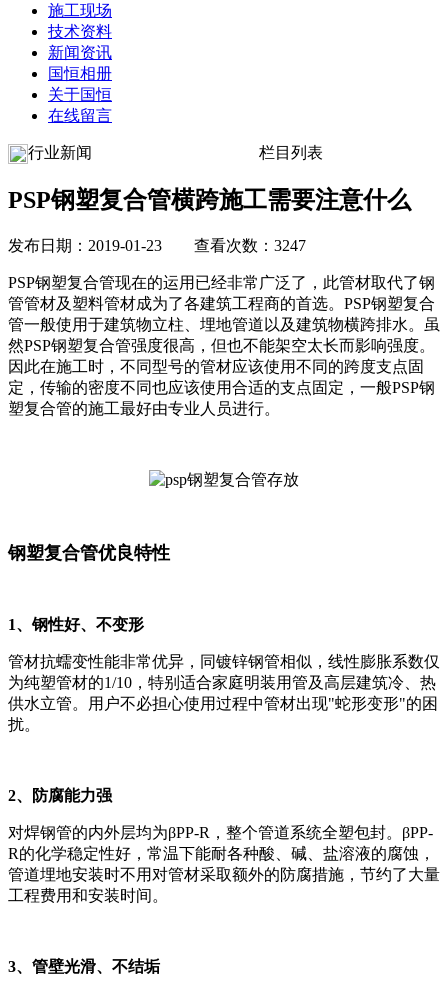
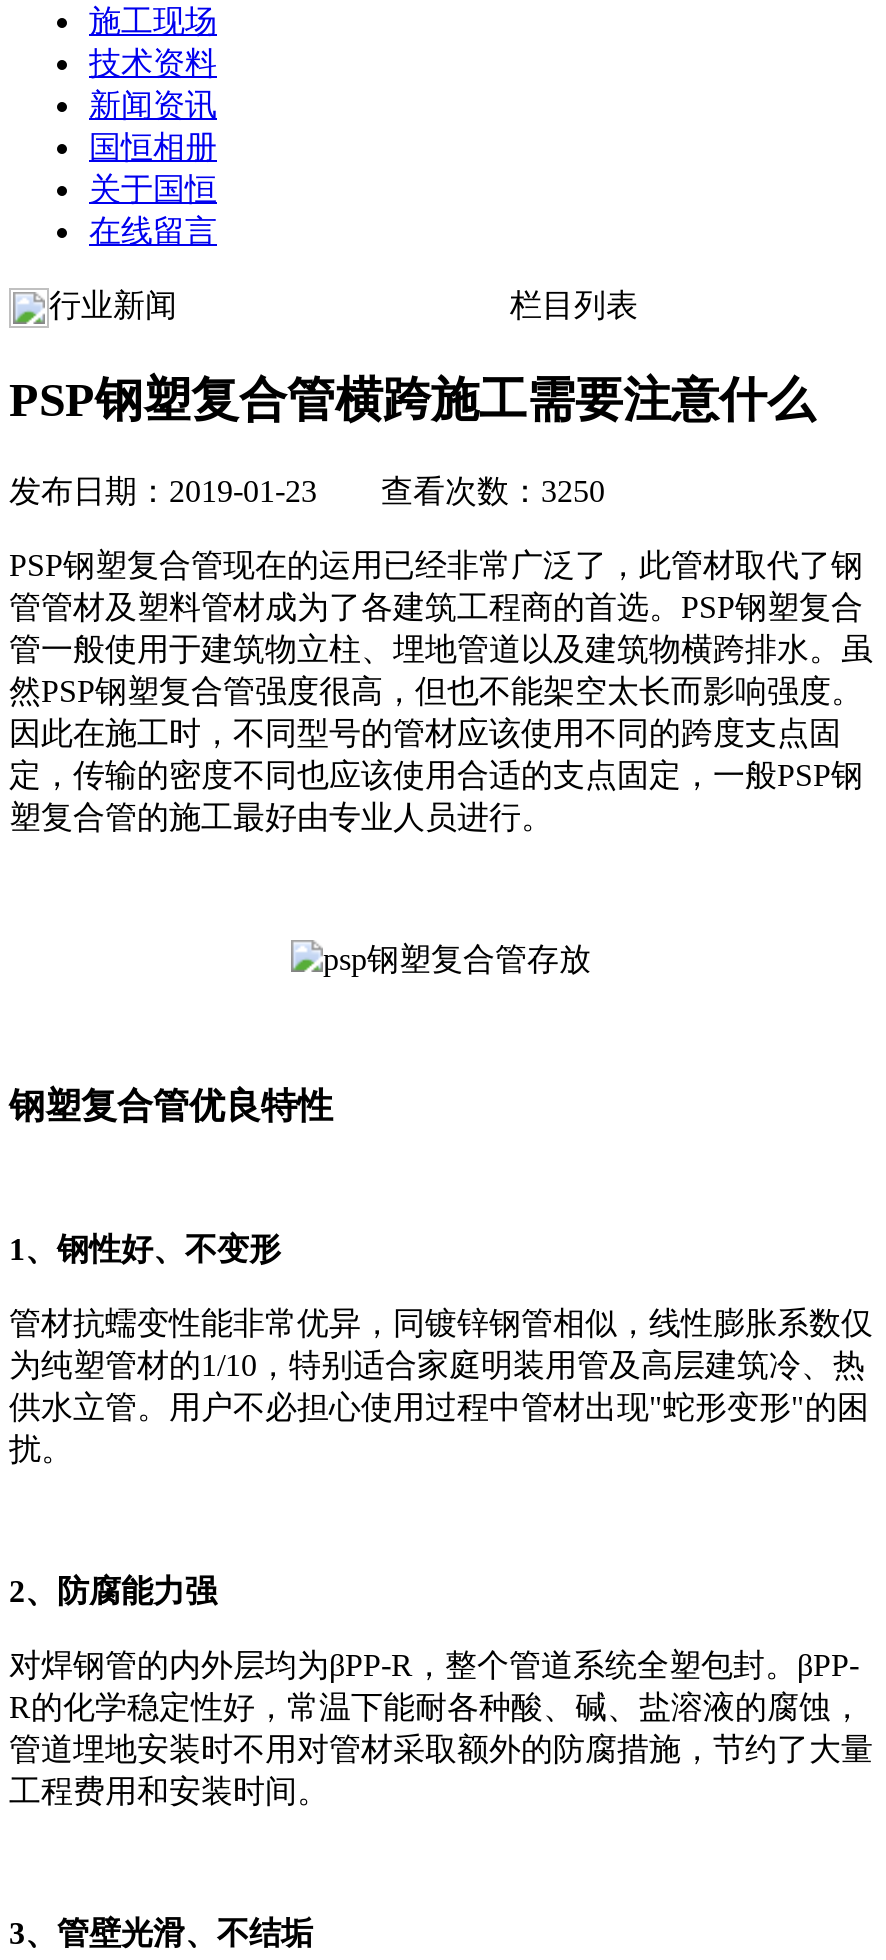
- 发布日期：2019-01-23 查看次数：3247
+ 发布日期：2019-01-23 查看次数：3250
